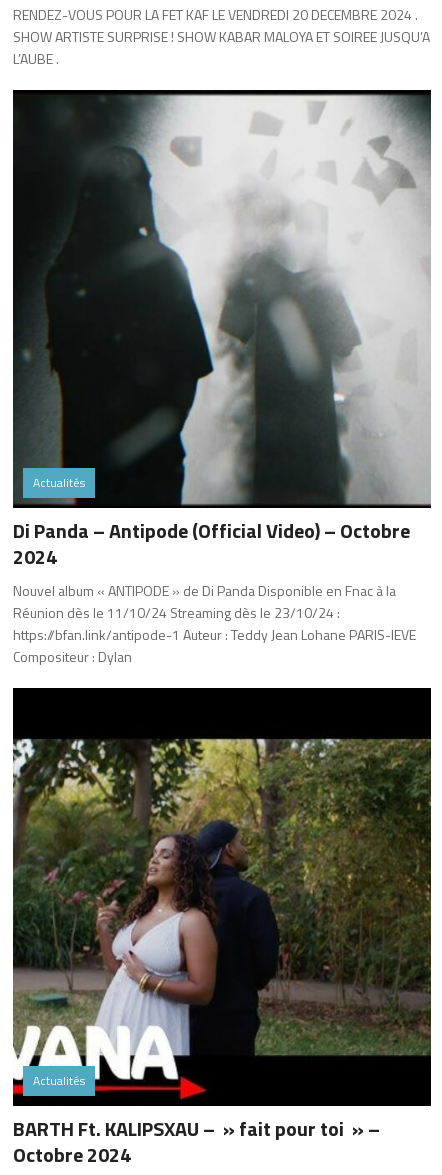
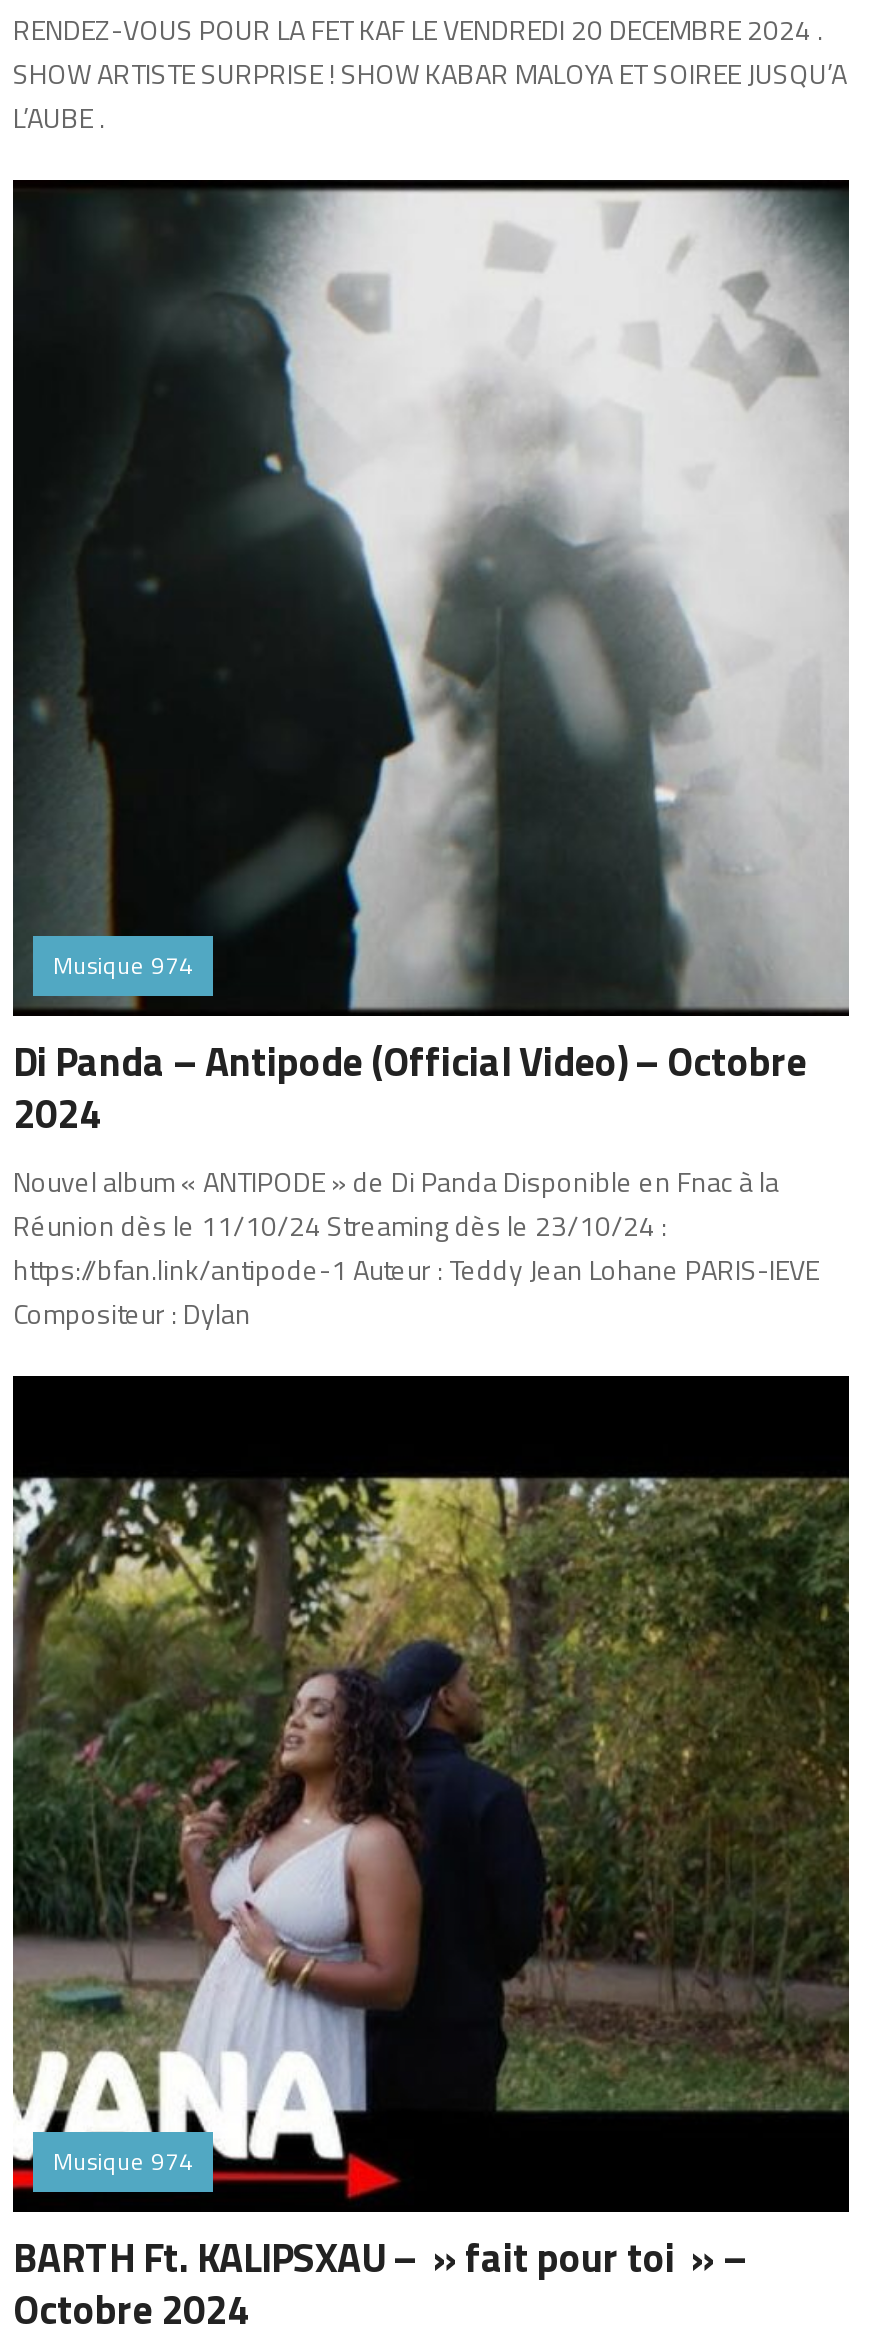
- Actualités
+ Musique 974

- Actualités
+ Musique 974
